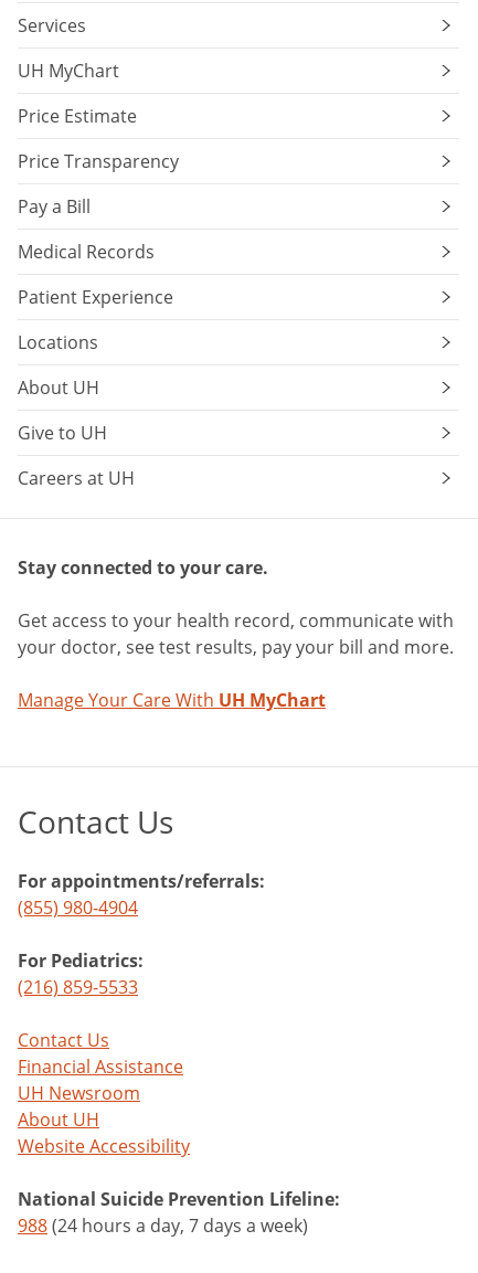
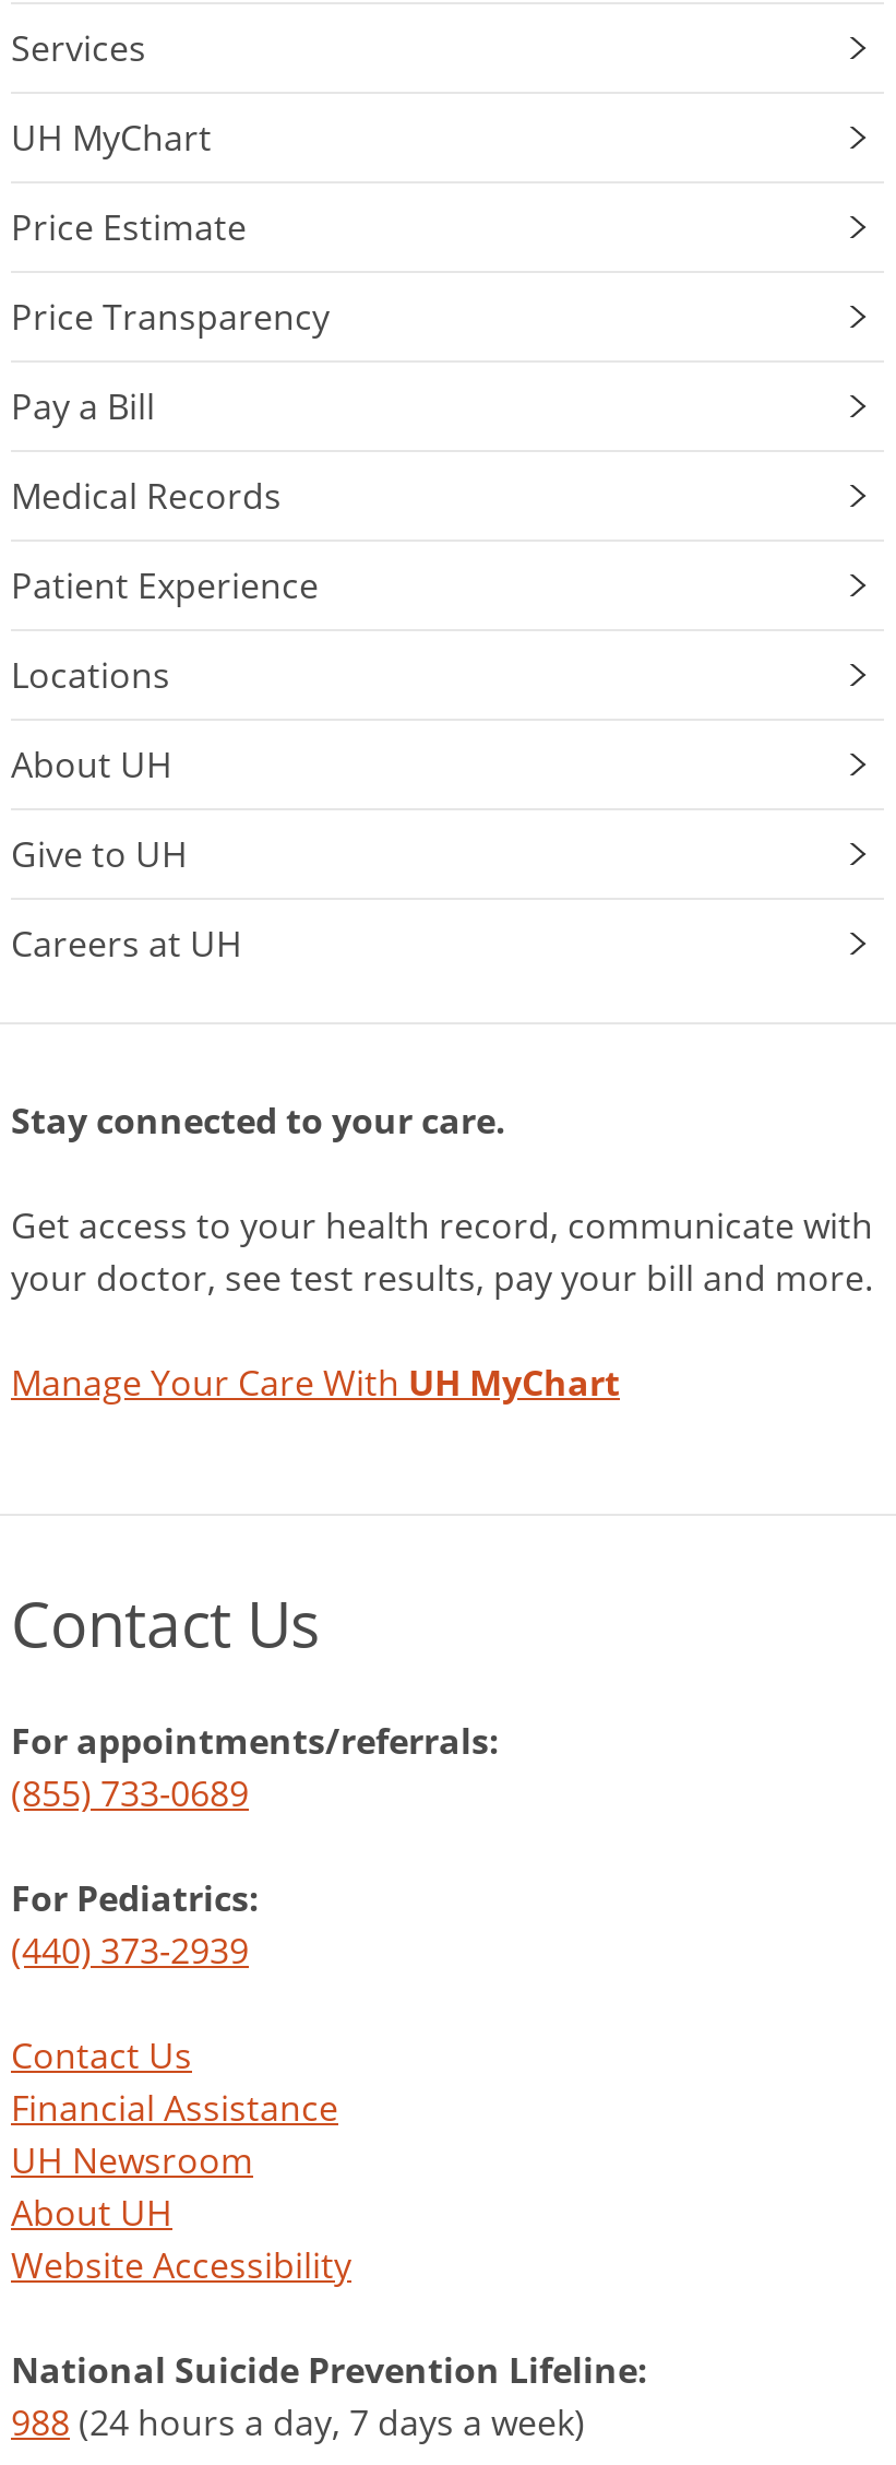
- (855) 980-4904
+ (855) 733-0689

- (216) 859-5533
+ (440) 373-2939
